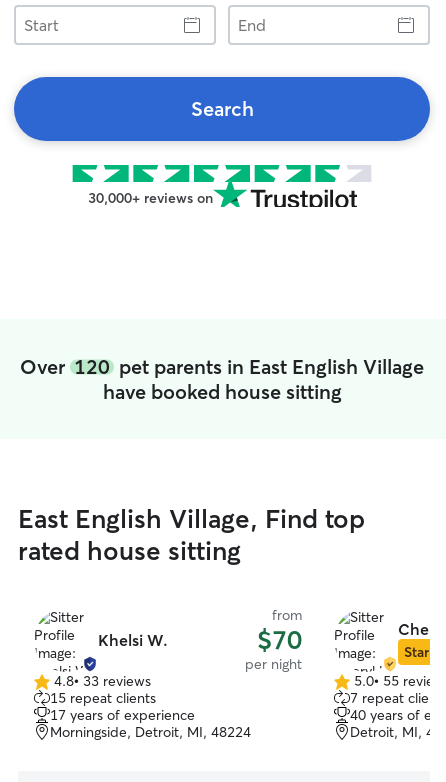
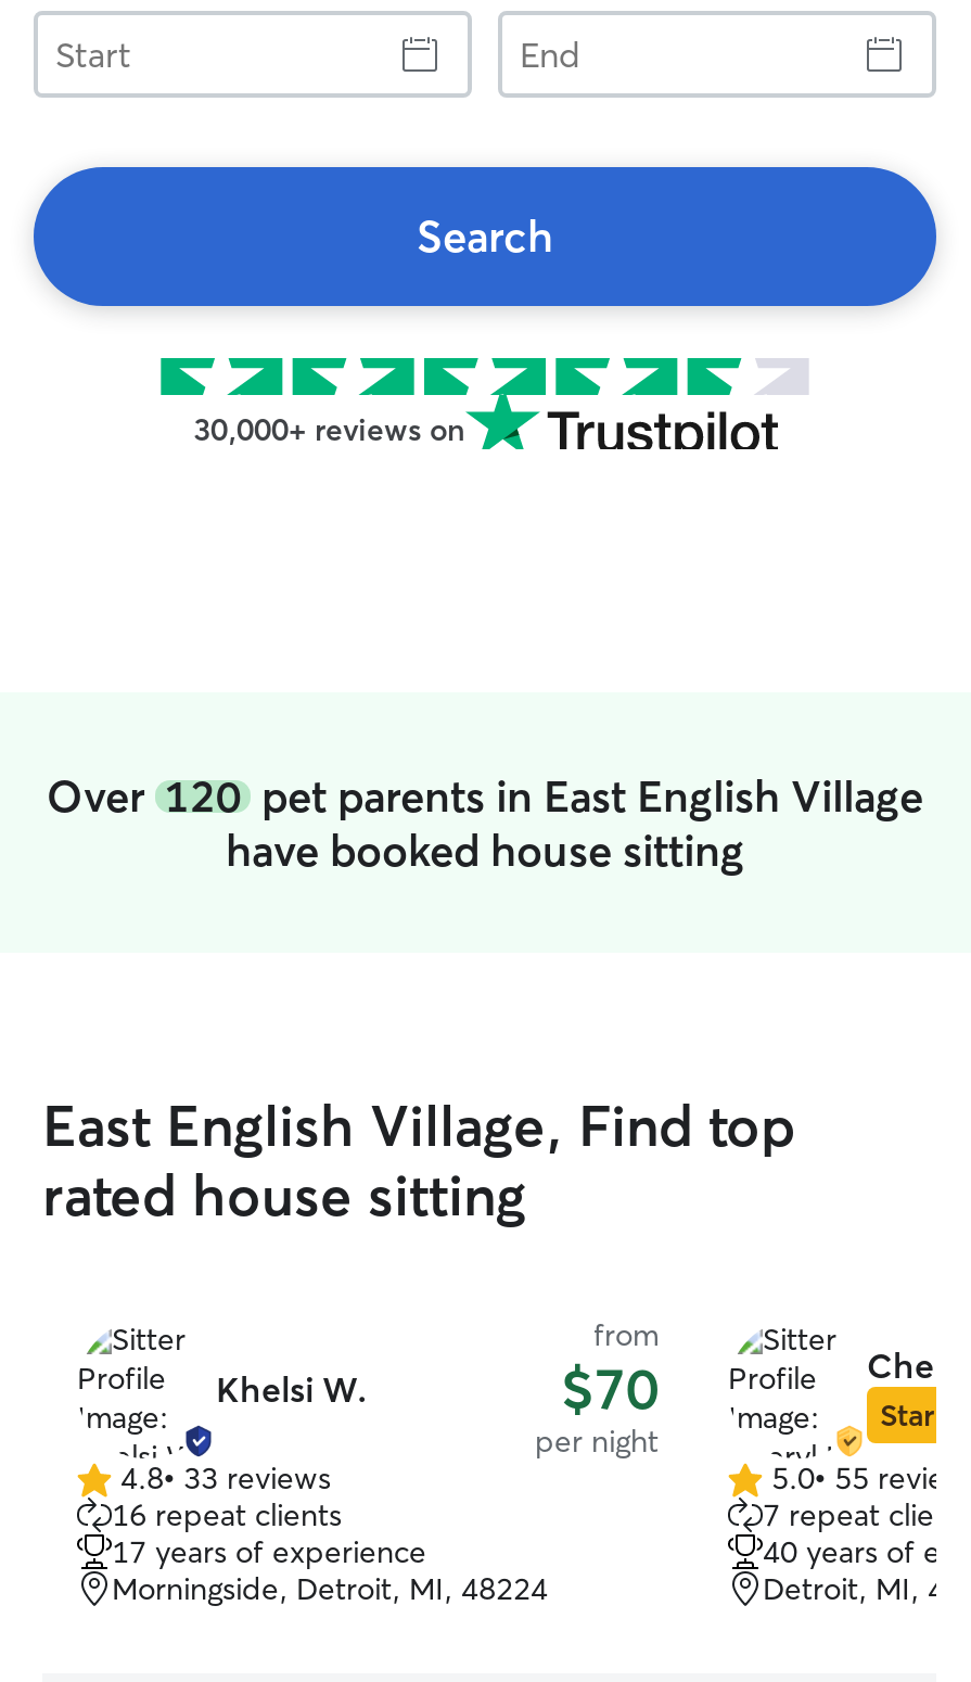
- 15 repeat clients
+ 16 repeat clients
